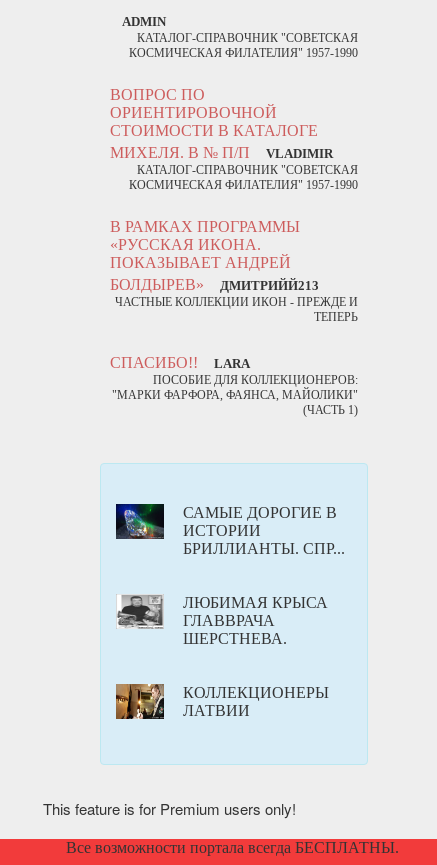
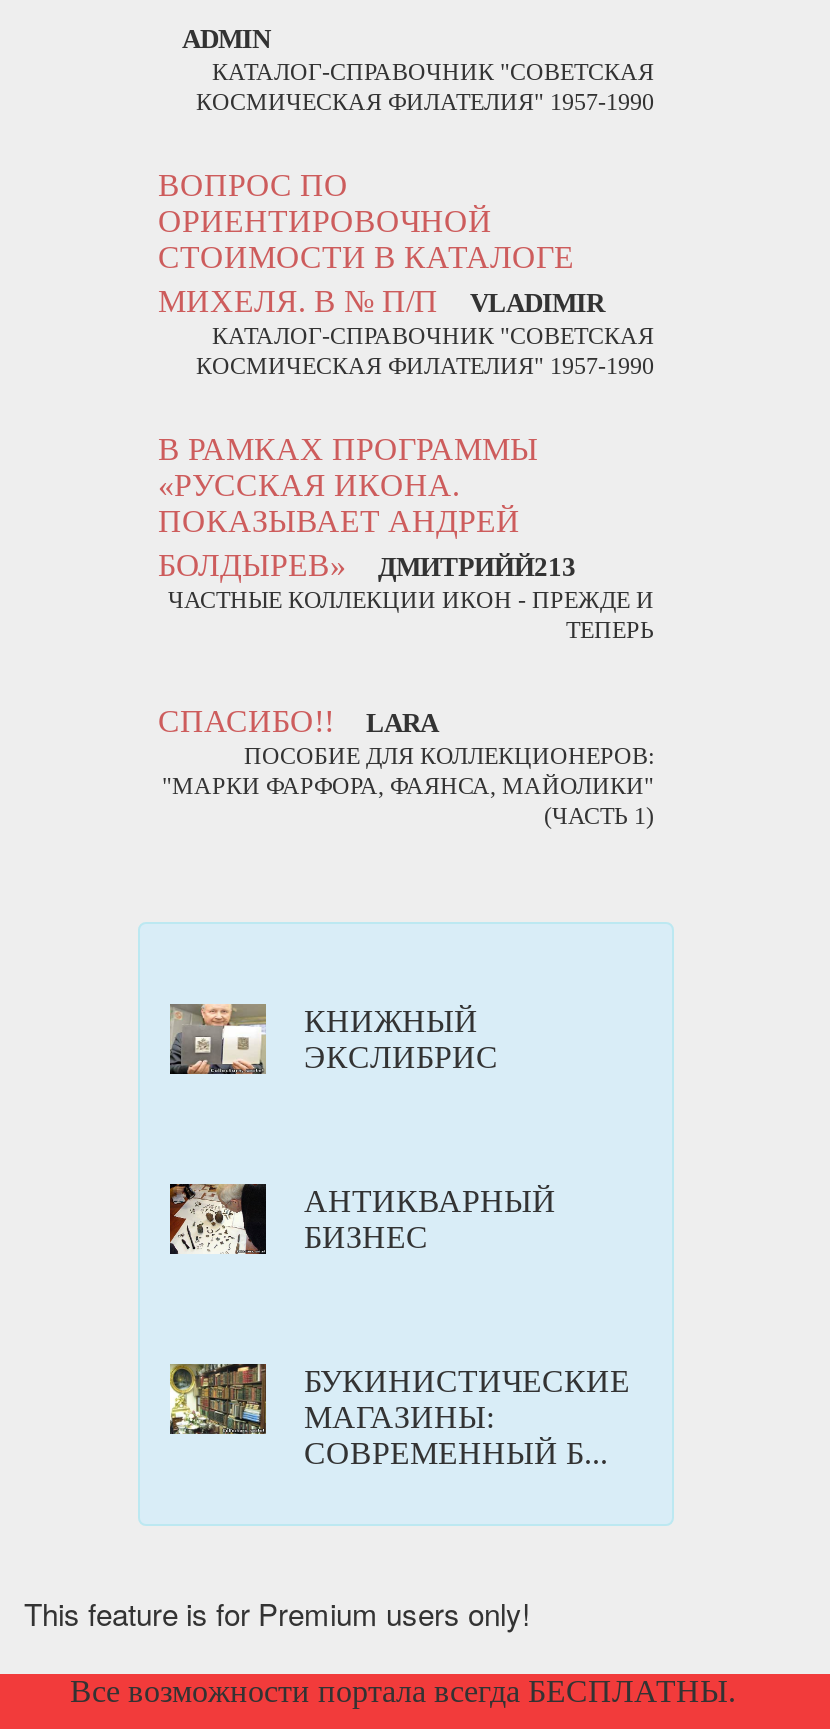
- [image]
- САМЫЕ ДОРОГИЕ В
- ИСТОРИИ
- БРИЛЛИАНТЫ. СПР...
+ [image]
+ КНИЖНЫЙ
+ ЭКСЛИБРИС

- [image]
- ЛЮБИМАЯ КРЫСА
- ГЛАВВРАЧА
- ШЕРСТНЕВА.
+ [image]
+ АНТИКВАРНЫЙ
+ БИЗНЕС

- [image]
- КОЛЛЕКЦИОНЕРЫ
- ЛАТВИИ
+ [image]
+ БУКИНИСТИЧЕСКИЕ
+ МАГАЗИНЫ:
+ СОВРЕМЕННЫЙ Б...
